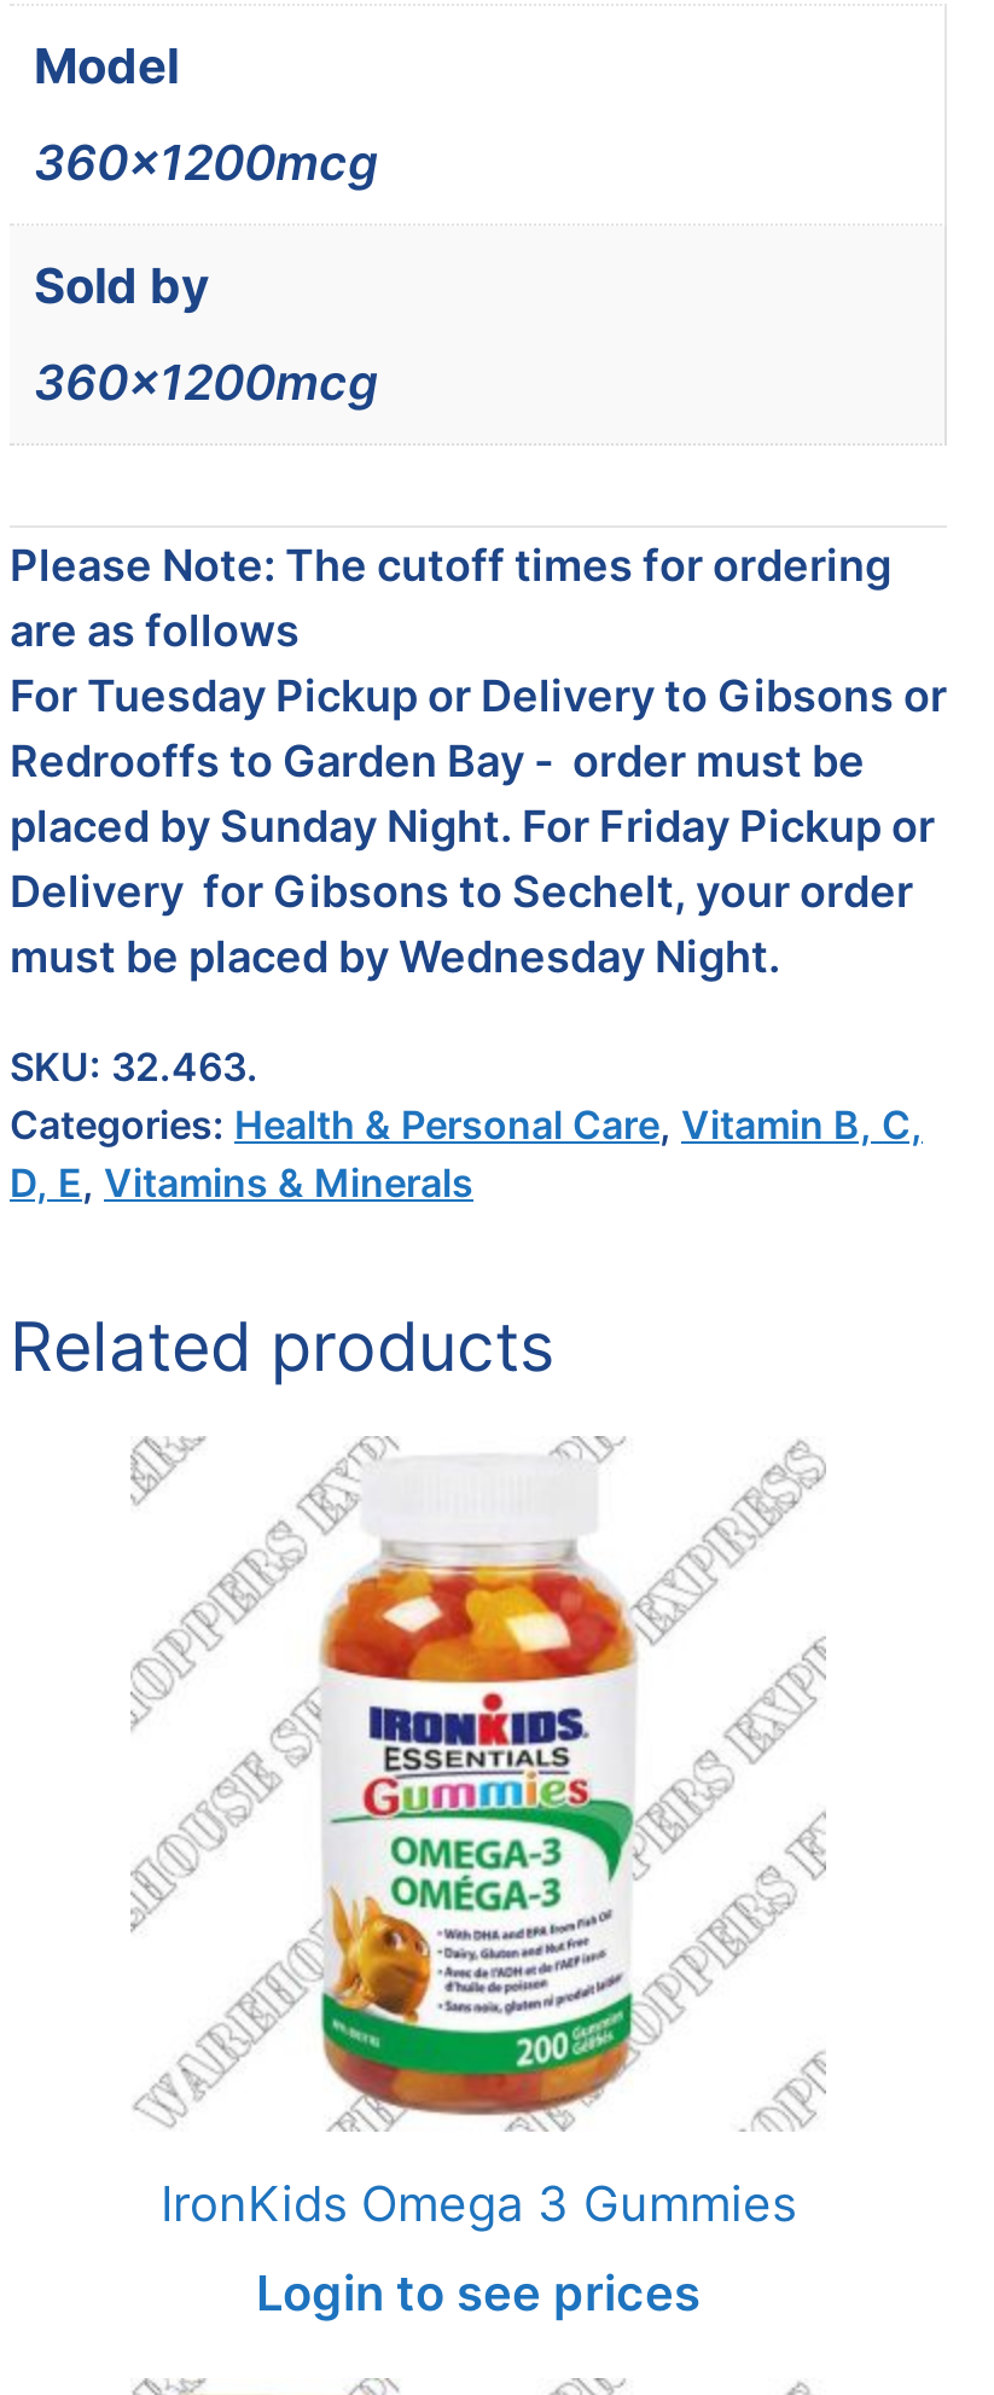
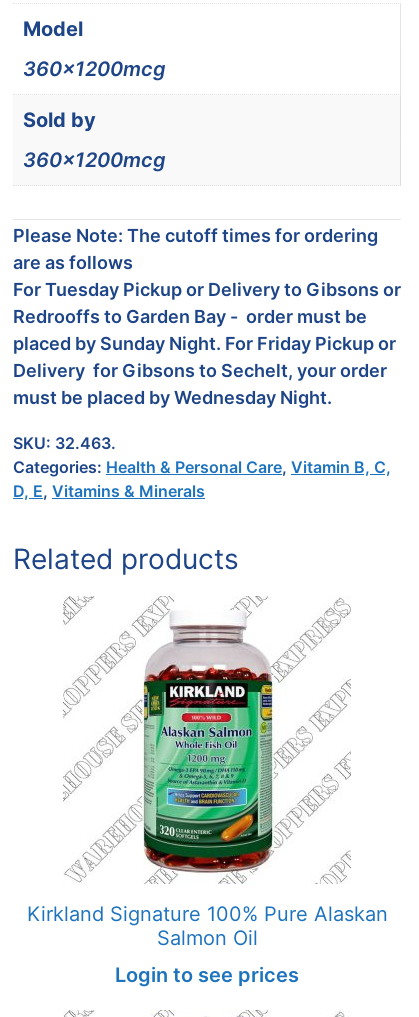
- [image]
- IronKids Omega 3 Gummies
+ [image]
+ Kirkland Signature 100% Pure Alaskan
+ Salmon Oil
